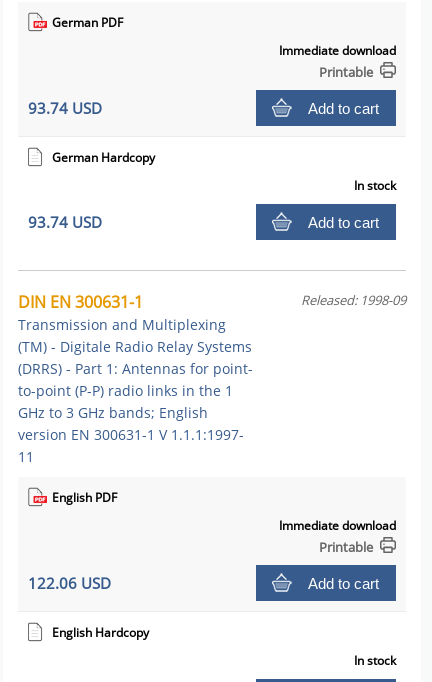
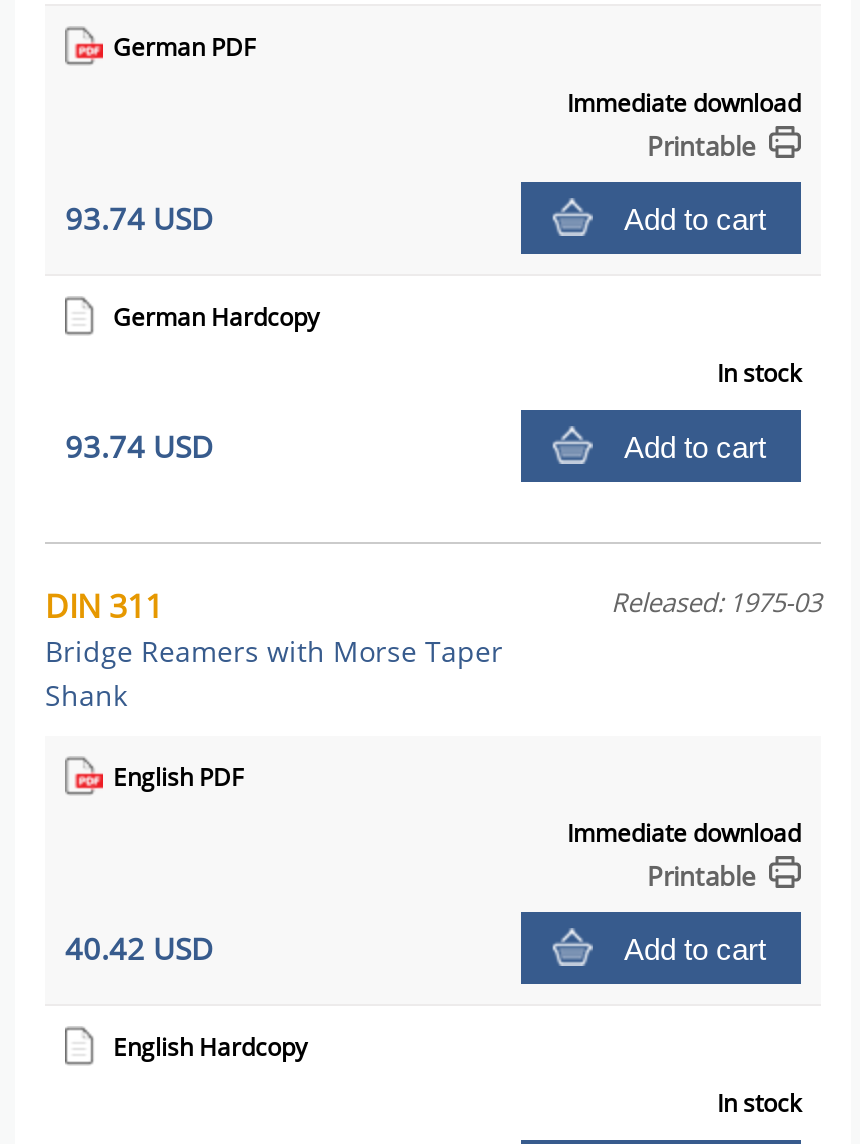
- DIN EN 300631-1
- Transmission and Multiplexing
- (TM) - Digitale Radio Relay Systems
- (DRRS) - Part 1: Antennas for point-
- to-point (P-P) radio links in the 1
- GHz to 3 GHz bands; English
- version EN 300631-1 V 1.1.1:1997-
- 11
+ DIN 311
+ Bridge Reamers with Morse Taper
+ Shank

- Released: 1998-09
+ Released: 1975-03

- 122.06 USD
+ 40.42 USD
